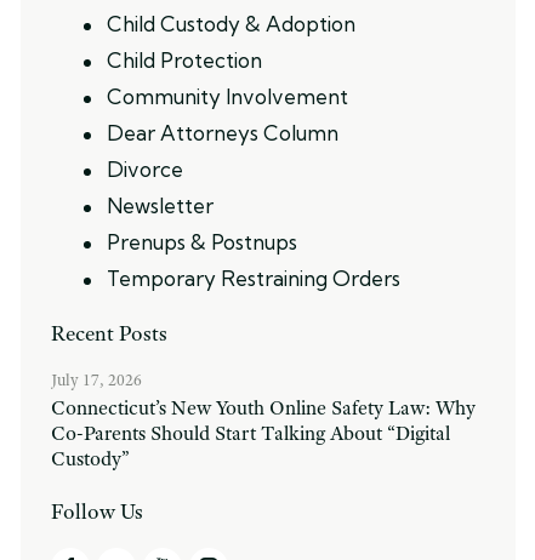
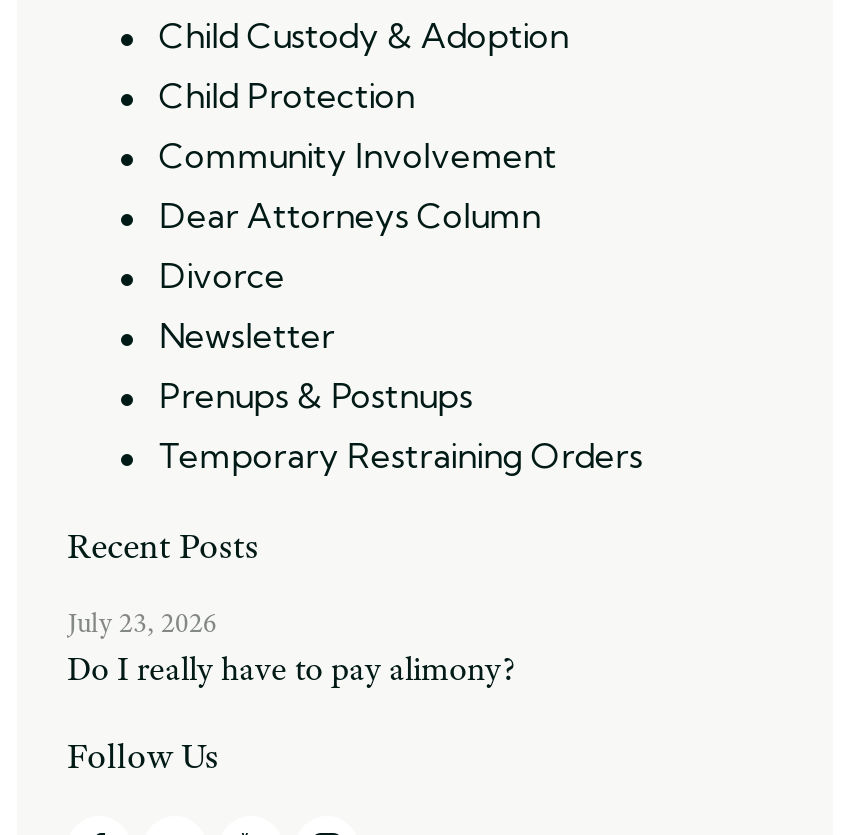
- July 17, 2026
- Connecticut’s New Youth Online Safety Law: Why
- Co-Parents Should Start Talking About “Digital
- Custody”
+ July 23, 2026
+ Do I really have to pay alimony?
